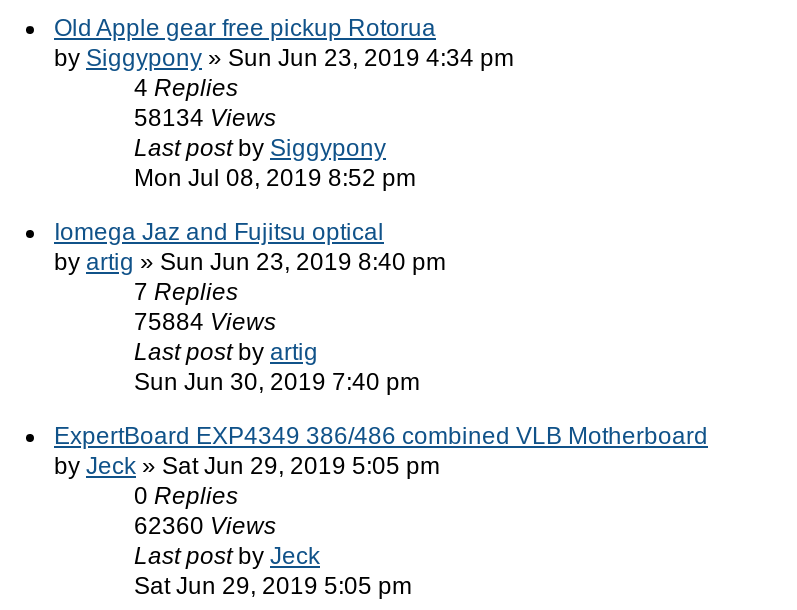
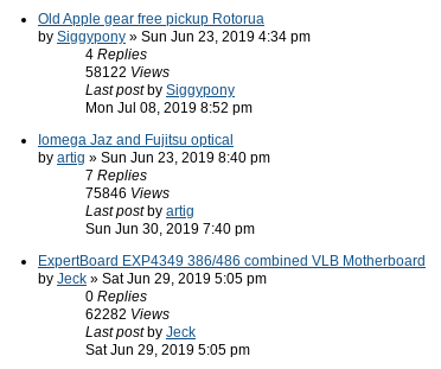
- 58134 Views
+ 58122 Views

- 75884 Views
+ 75846 Views

- 62360 Views
+ 62282 Views
